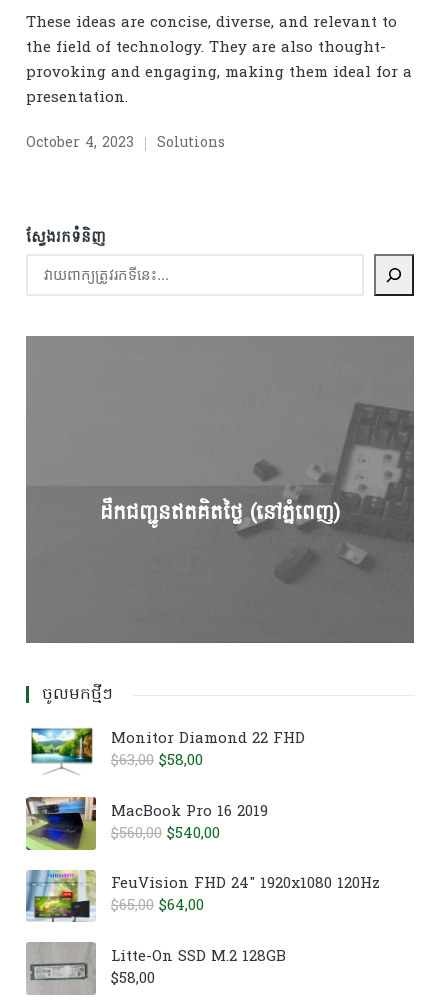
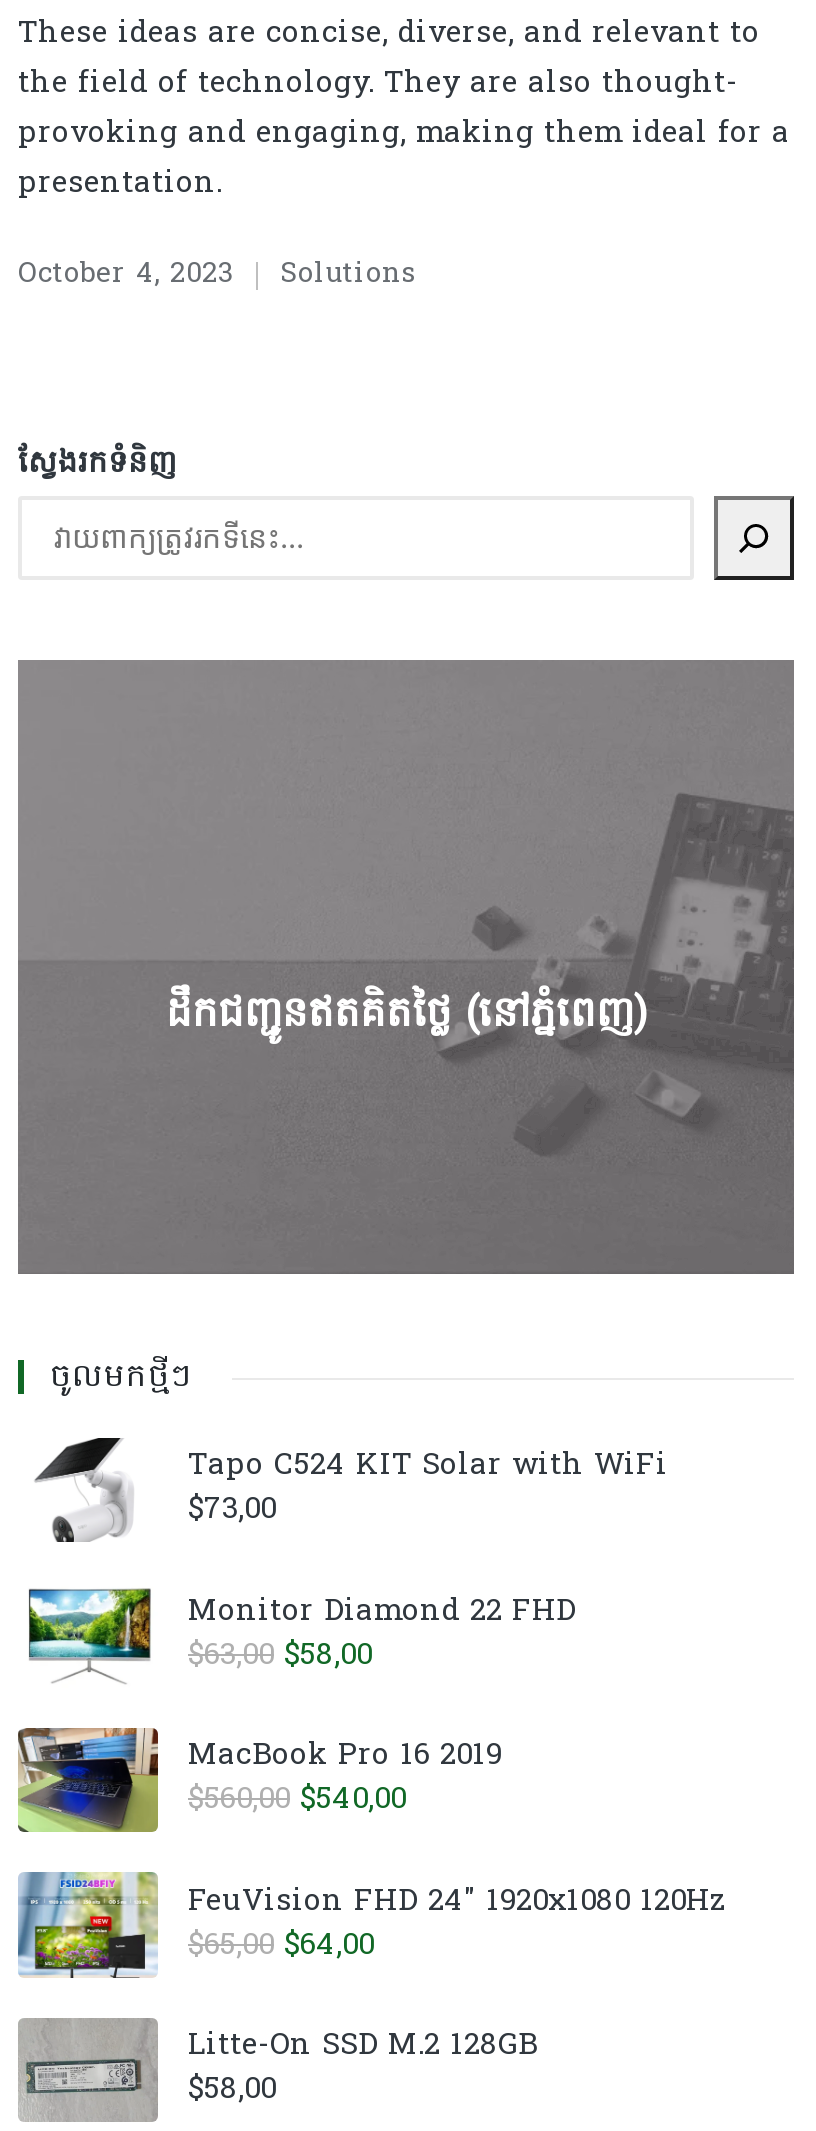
+ [image]
+ Tapo C524 KIT Solar with WiFi
+ $73,00
